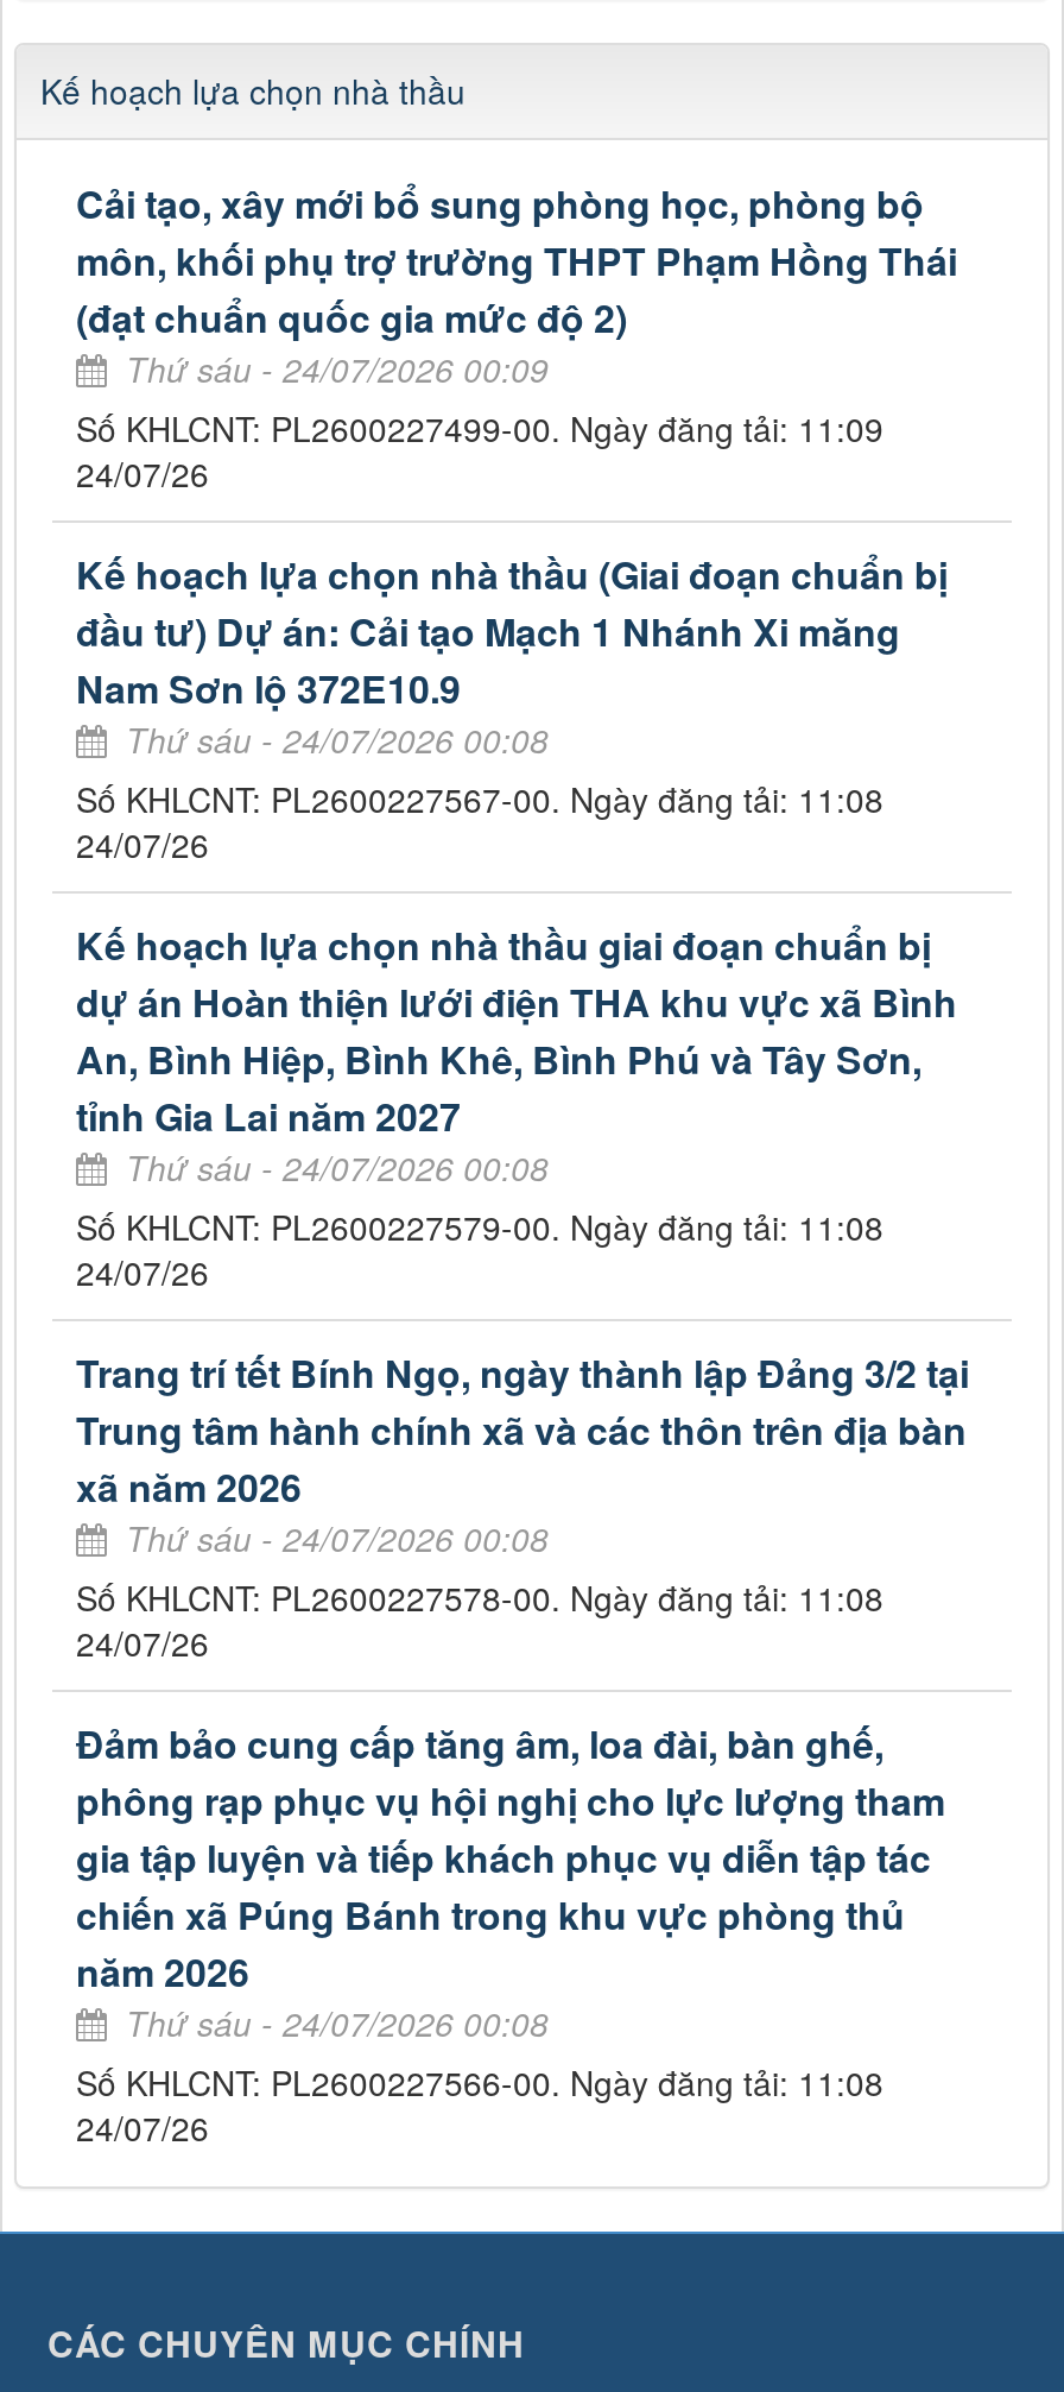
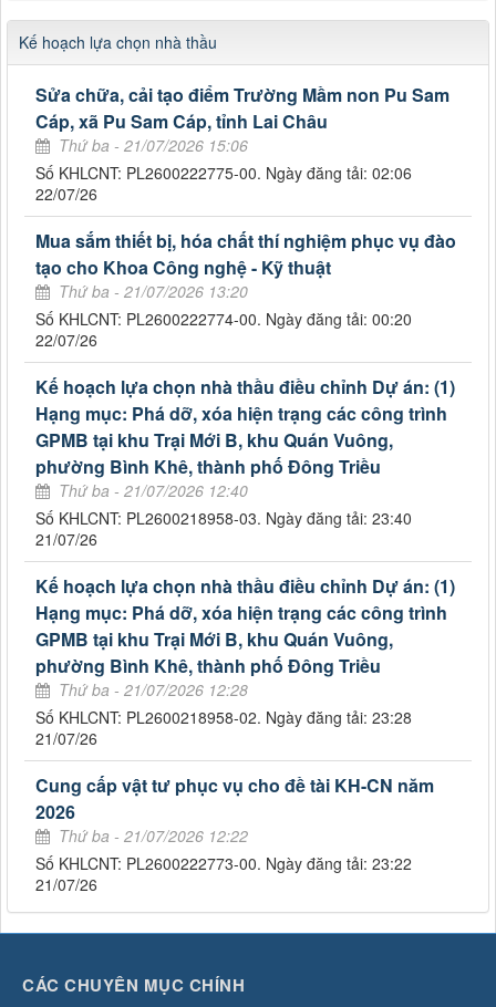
- Cải tạo, xây mới bổ sung phòng học, phòng bộ
- môn, khối phụ trợ trường THPT Phạm Hồng Thái
- (đạt chuẩn quốc gia mức độ 2)
- Thứ sáu - 24/07/2026 00:09
- Số KHLCNT: PL2600227499-00. Ngày đăng tải: 11:09
- 24/07/26
+ Sửa chữa, cải tạo điểm Trường Mầm non Pu Sam
+ Cáp, xã Pu Sam Cáp, tỉnh Lai Châu
+ Thứ ba - 21/07/2026 15:06
+ Số KHLCNT: PL2600222775-00. Ngày đăng tải: 02:06
+ 22/07/26

- Kế hoạch lựa chọn nhà thầu (Giai đoạn chuẩn bị
- đầu tư) Dự án: Cải tạo Mạch 1 Nhánh Xi măng
- Nam Sơn lộ 372E10.9
- Thứ sáu - 24/07/2026 00:08
- Số KHLCNT: PL2600227567-00. Ngày đăng tải: 11:08
- 24/07/26
+ Mua sắm thiết bị, hóa chất thí nghiệm phục vụ đào
+ tạo cho Khoa Công nghệ - Kỹ thuật
+ Thứ ba - 21/07/2026 13:20
+ Số KHLCNT: PL2600222774-00. Ngày đăng tải: 00:20
+ 22/07/26

- Kế hoạch lựa chọn nhà thầu giai đoạn chuẩn bị
- dự án Hoàn thiện lưới điện THA khu vực xã Bình
- An, Bình Hiệp, Bình Khê, Bình Phú và Tây Sơn,
- tỉnh Gia Lai năm 2027
- Thứ sáu - 24/07/2026 00:08
- Số KHLCNT: PL2600227579-00. Ngày đăng tải: 11:08
- 24/07/26
+ Kế hoạch lựa chọn nhà thầu điều chỉnh Dự án: (1)
+ Hạng mục: Phá dỡ, xóa hiện trạng các công trình
+ GPMB tại khu Trại Mới B, khu Quán Vuông,
+ phường Bình Khê, thành phố Đông Triều
+ Thứ ba - 21/07/2026 12:40
+ Số KHLCNT: PL2600218958-03. Ngày đăng tải: 23:40
+ 21/07/26

- Trang trí tết Bính Ngọ, ngày thành lập Đảng 3/2 tại
- Trung tâm hành chính xã và các thôn trên địa bàn
- xã năm 2026
- Thứ sáu - 24/07/2026 00:08
- Số KHLCNT: PL2600227578-00. Ngày đăng tải: 11:08
- 24/07/26
+ Kế hoạch lựa chọn nhà thầu điều chỉnh Dự án: (1)
+ Hạng mục: Phá dỡ, xóa hiện trạng các công trình
+ GPMB tại khu Trại Mới B, khu Quán Vuông,
+ phường Bình Khê, thành phố Đông Triều
+ Thứ ba - 21/07/2026 12:28
+ Số KHLCNT: PL2600218958-02. Ngày đăng tải: 23:28
+ 21/07/26

- Đảm bảo cung cấp tăng âm, loa đài, bàn ghế,
- phông rạp phục vụ hội nghị cho lực lượng tham
- gia tập luyện và tiếp khách phục vụ diễn tập tác
- chiến xã Púng Bánh trong khu vực phòng thủ
- năm 2026
- Thứ sáu - 24/07/2026 00:08
- Số KHLCNT: PL2600227566-00. Ngày đăng tải: 11:08
- 24/07/26
+ Cung cấp vật tư phục vụ cho đề tài KH-CN năm
+ 2026
+ Thứ ba - 21/07/2026 12:22
+ Số KHLCNT: PL2600222773-00. Ngày đăng tải: 23:22
+ 21/07/26
